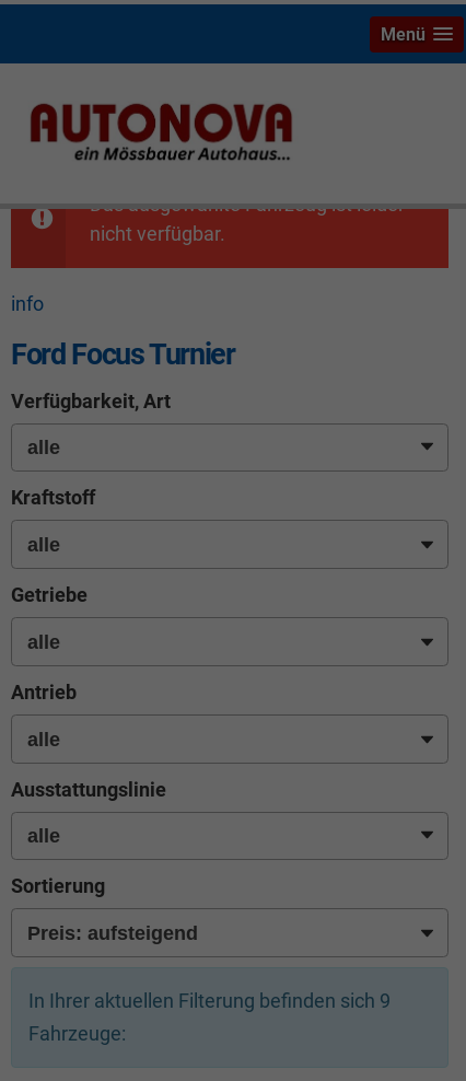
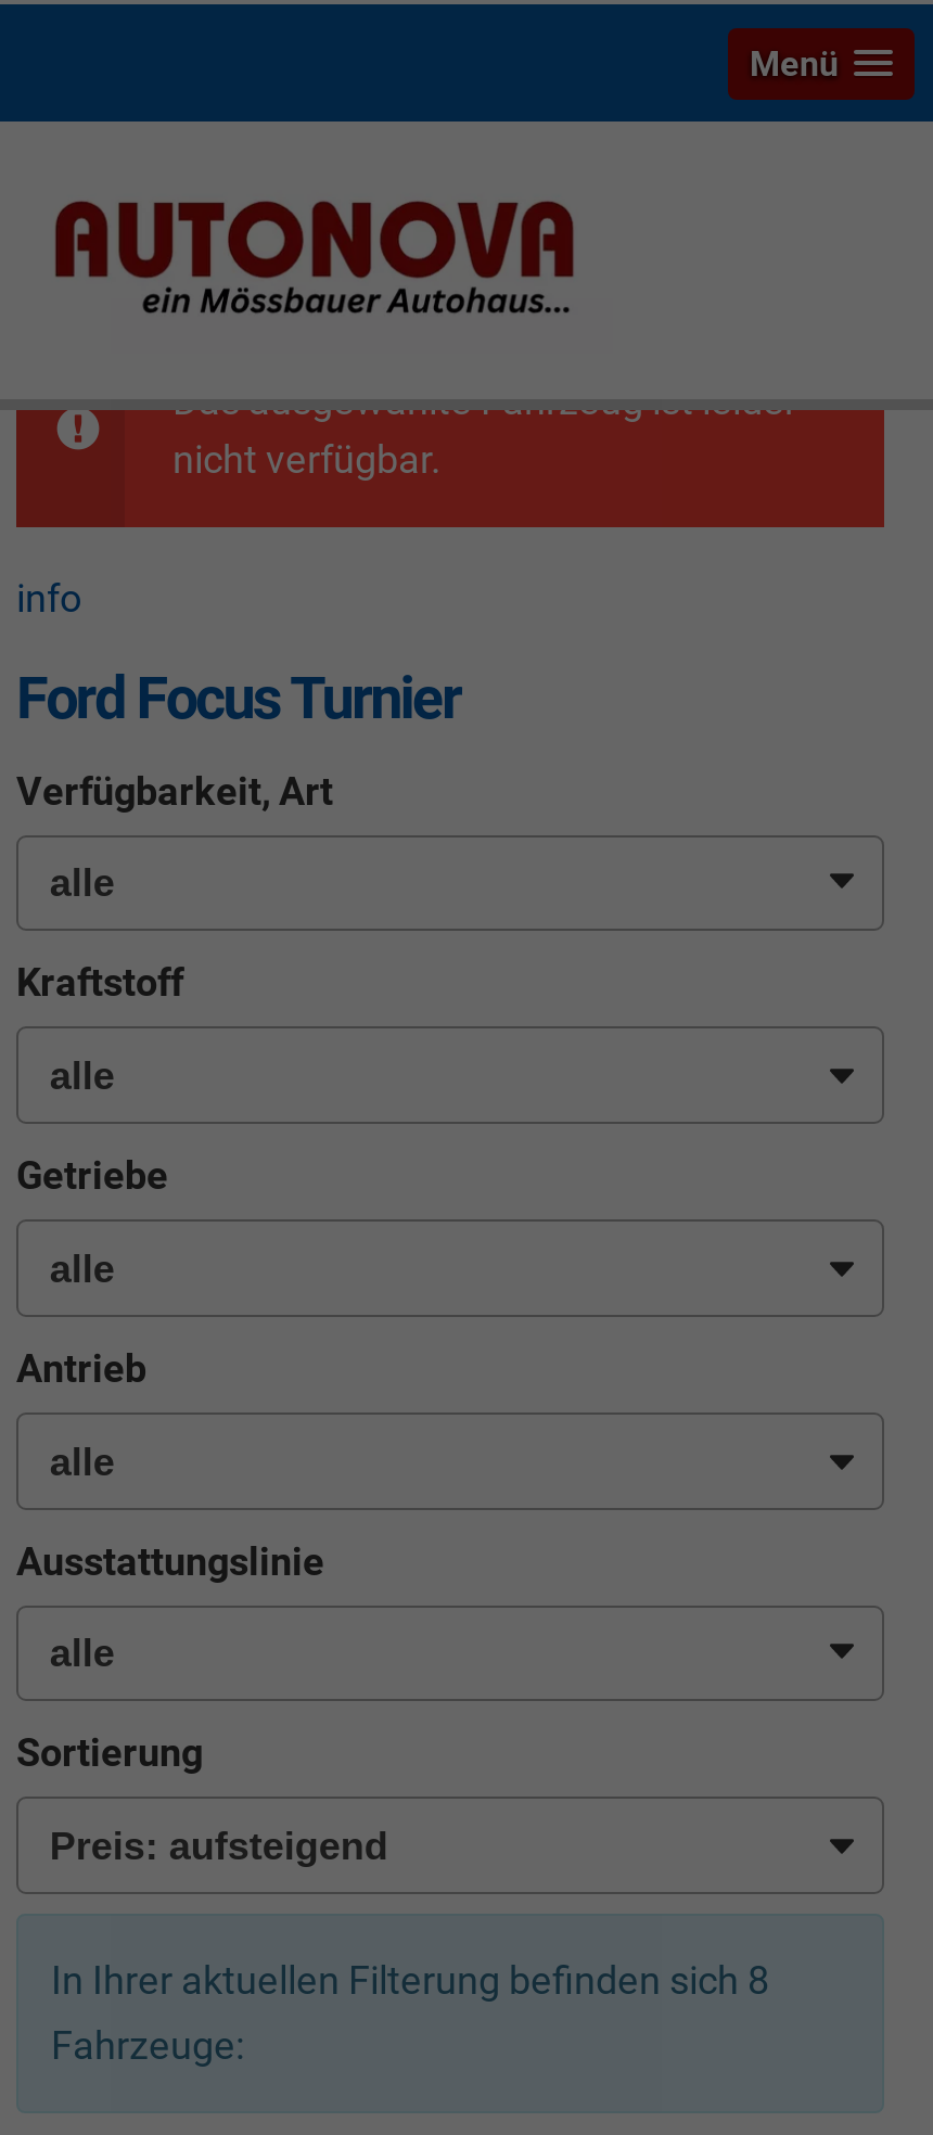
- In Ihrer aktuellen Filterung befinden sich 9
+ In Ihrer aktuellen Filterung befinden sich 8
